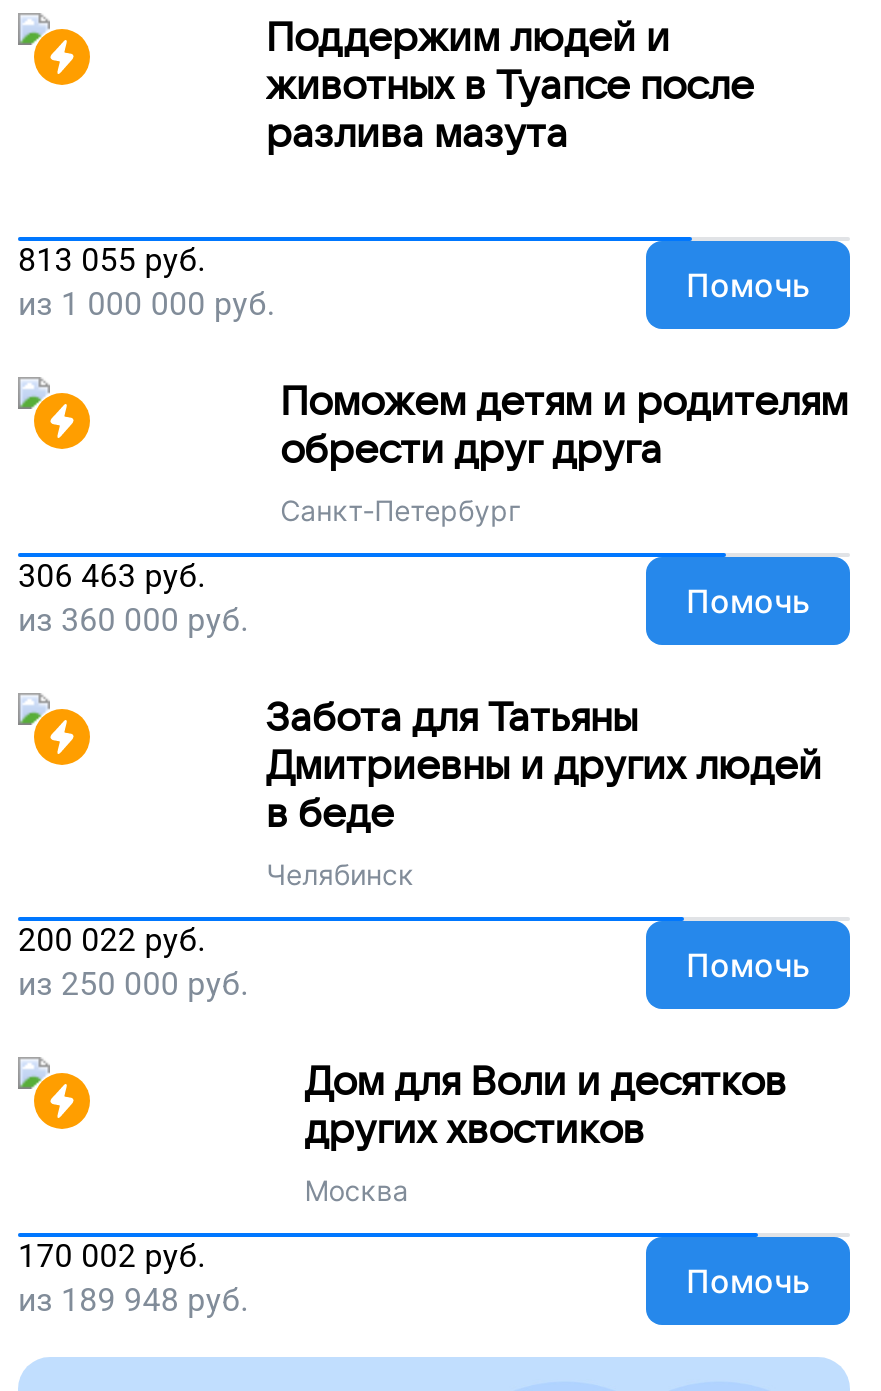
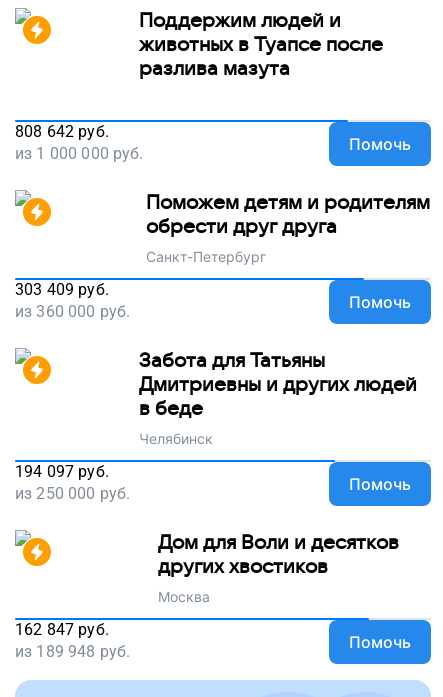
- 813 055 руб.
+ 808 642 руб.

- 306 463 руб.
+ 303 409 руб.

- 200 022 руб.
+ 194 097 руб.

- 170 002 руб.
+ 162 847 руб.
